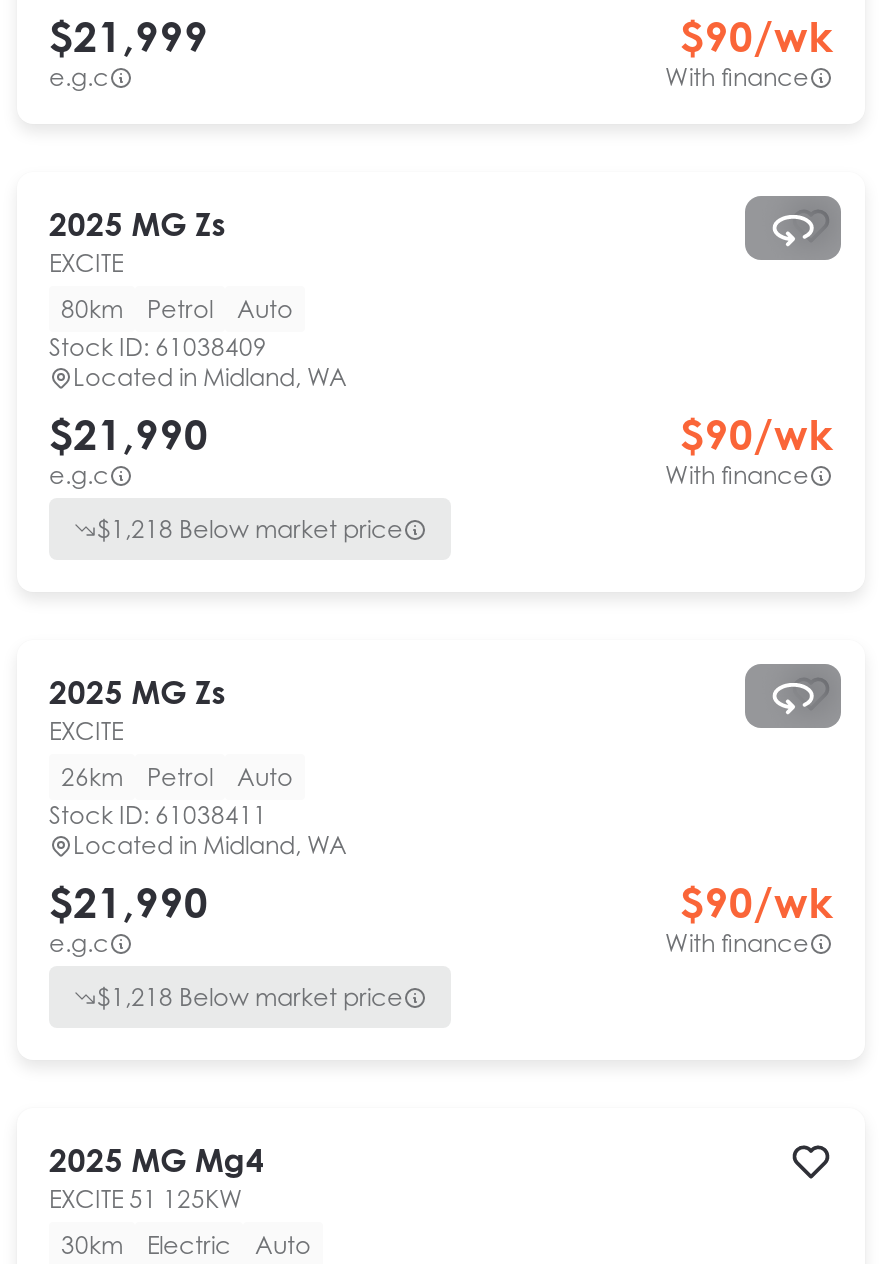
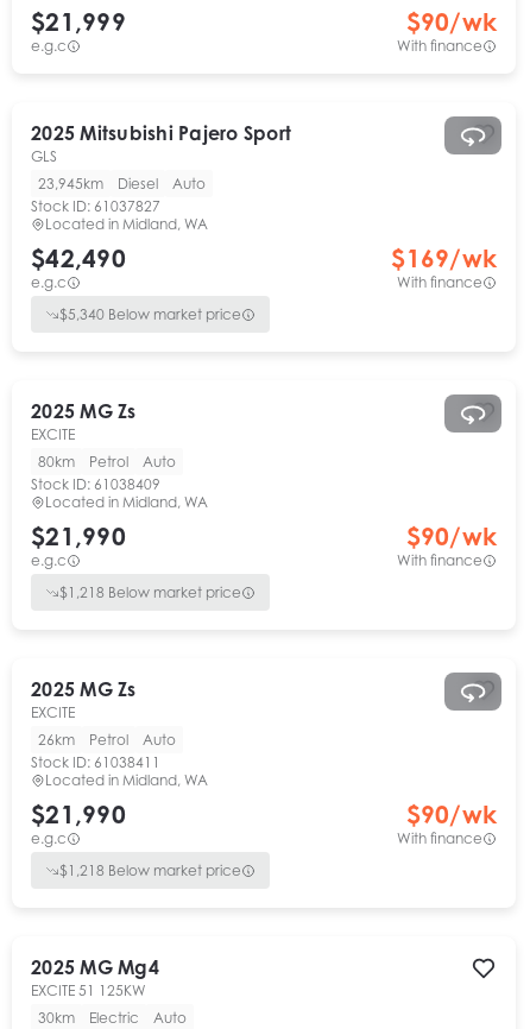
+ 2025 Mitsubishi Pajero Sport
+ GLS
+ 23,945km
+ Diesel
+ Auto
+ Stock ID: 61037827
+ Located in Midland, WA
+ $42,490
+ e.g.c

+ $169/wk
+ With finance
+ $5,340 Below market price
